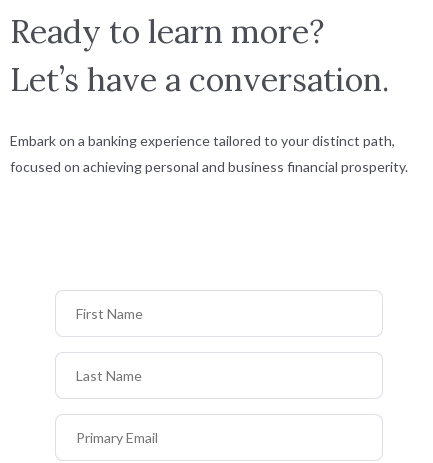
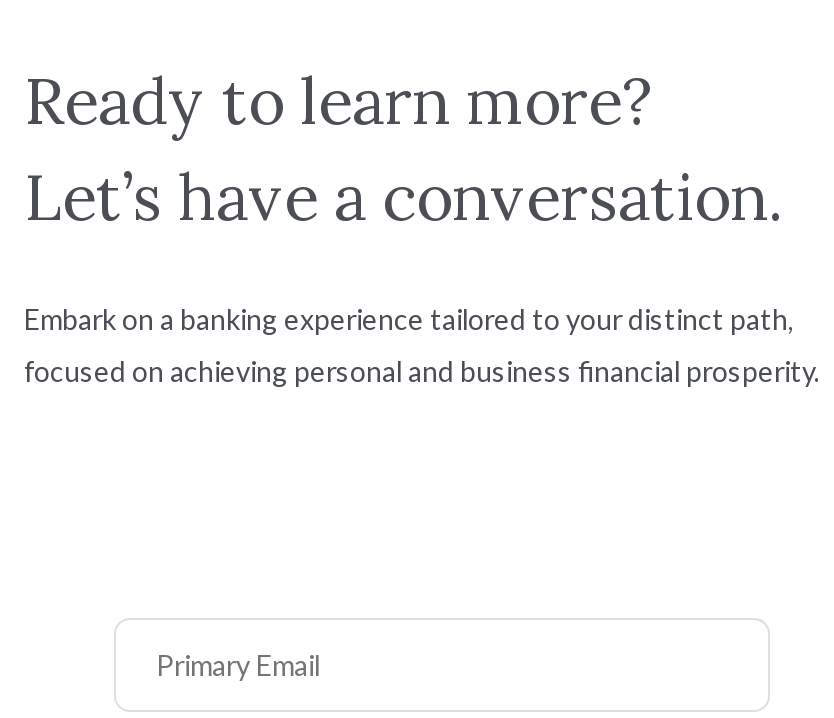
- First Name
- Last Name
